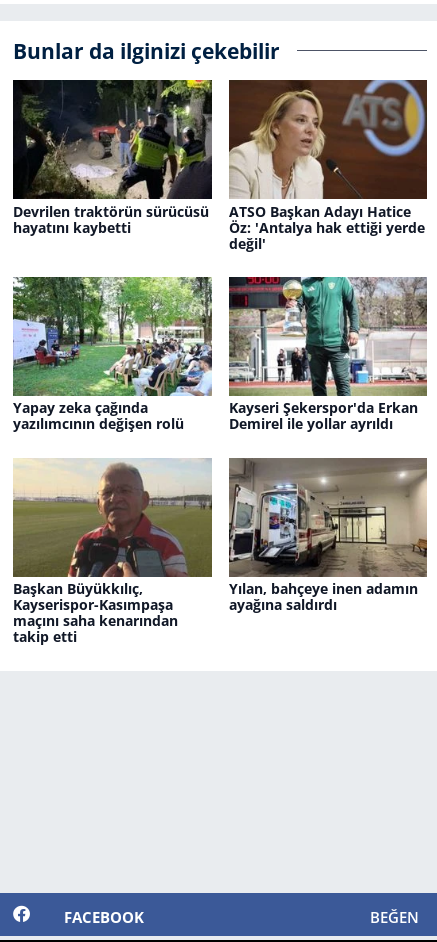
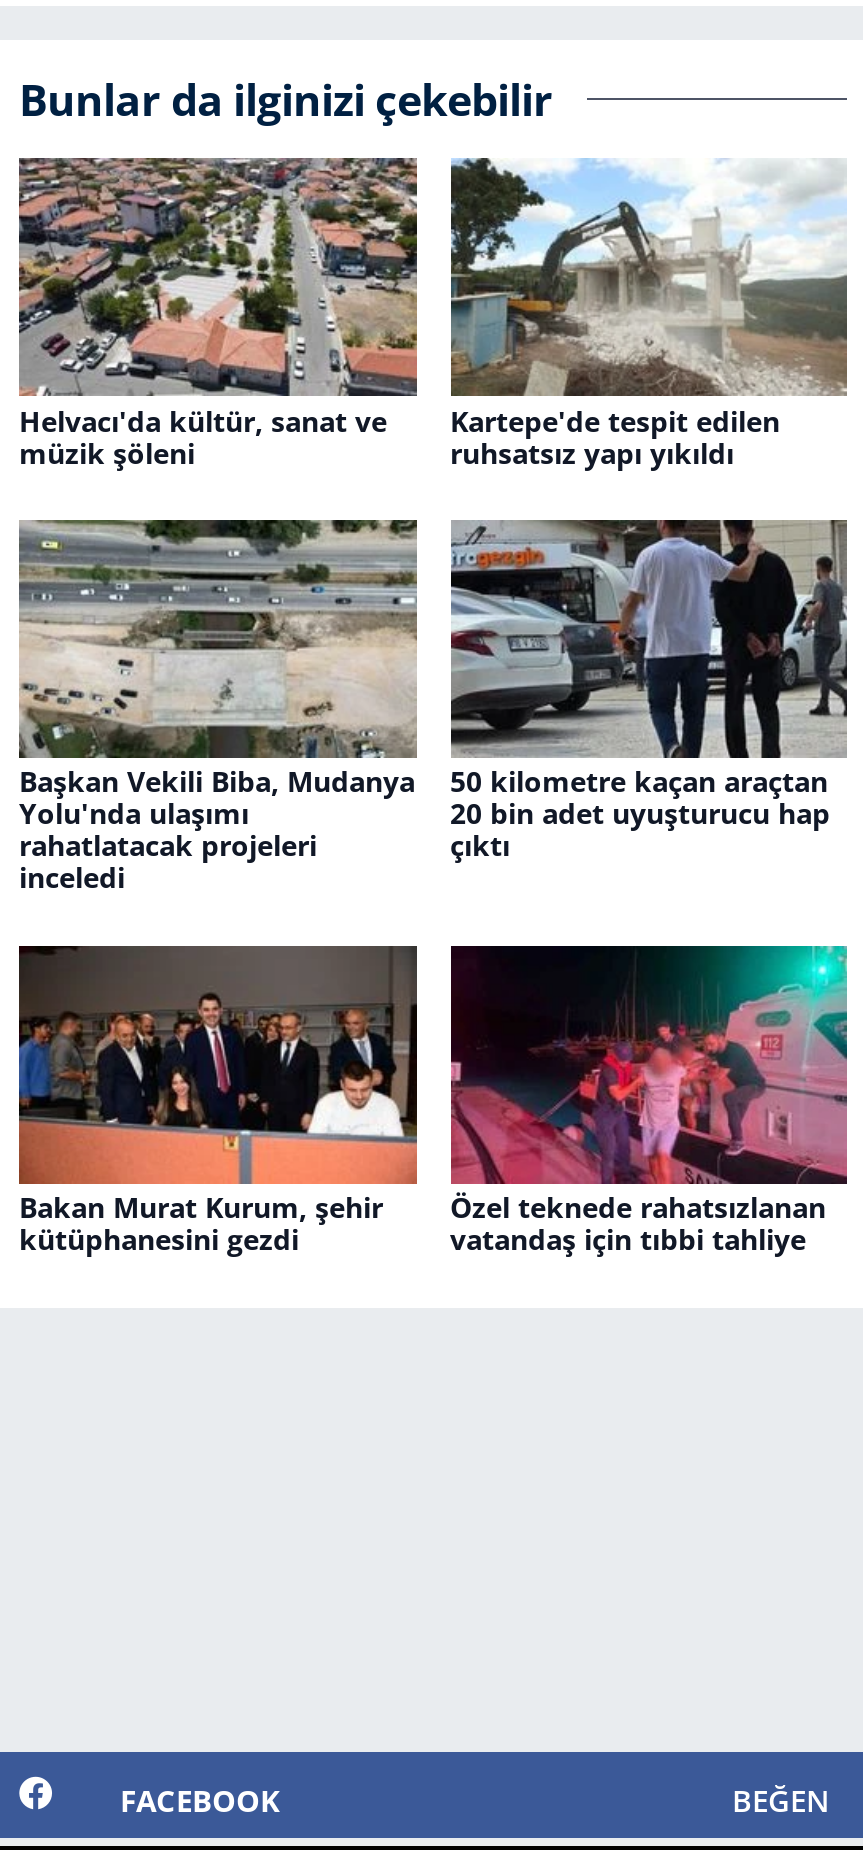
- [image]
- Devrilen traktörün sürücüsü
- hayatını kaybetti
+ [image]
+ Helvacı'da kültür, sanat ve
+ müzik şöleni

- [image]
- ATSO Başkan Adayı Hatice
- Öz: 'Antalya hak ettiği yerde
- değil'
+ [image]
+ Kartepe'de tespit edilen
+ ruhsatsız yapı yıkıldı

- [image]
- Yapay zeka çağında
- yazılımcının değişen rolü
+ [image]
+ Başkan Vekili Biba, Mudanya
+ Yolu'nda ulaşımı
+ rahatlatacak projeleri
+ inceledi

- [image]
- Kayseri Şekerspor'da Erkan
- Demirel ile yollar ayrıldı
+ [image]
+ 50 kilometre kaçan araçtan
+ 20 bin adet uyuşturucu hap
+ çıktı

- [image]
- Başkan Büyükkılıç,
- Kayserispor-Kasımpaşa
- maçını saha kenarından
- takip etti
+ [image]
+ Bakan Murat Kurum, şehir
+ kütüphanesini gezdi

- [image]
- Yılan, bahçeye inen adamın
- ayağına saldırdı
+ [image]
+ Özel teknede rahatsızlanan
+ vatandaş için tıbbi tahliye
